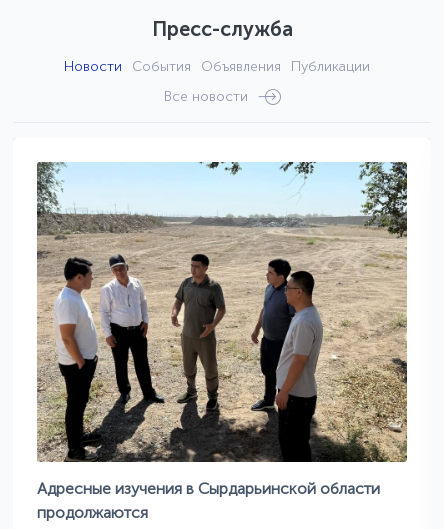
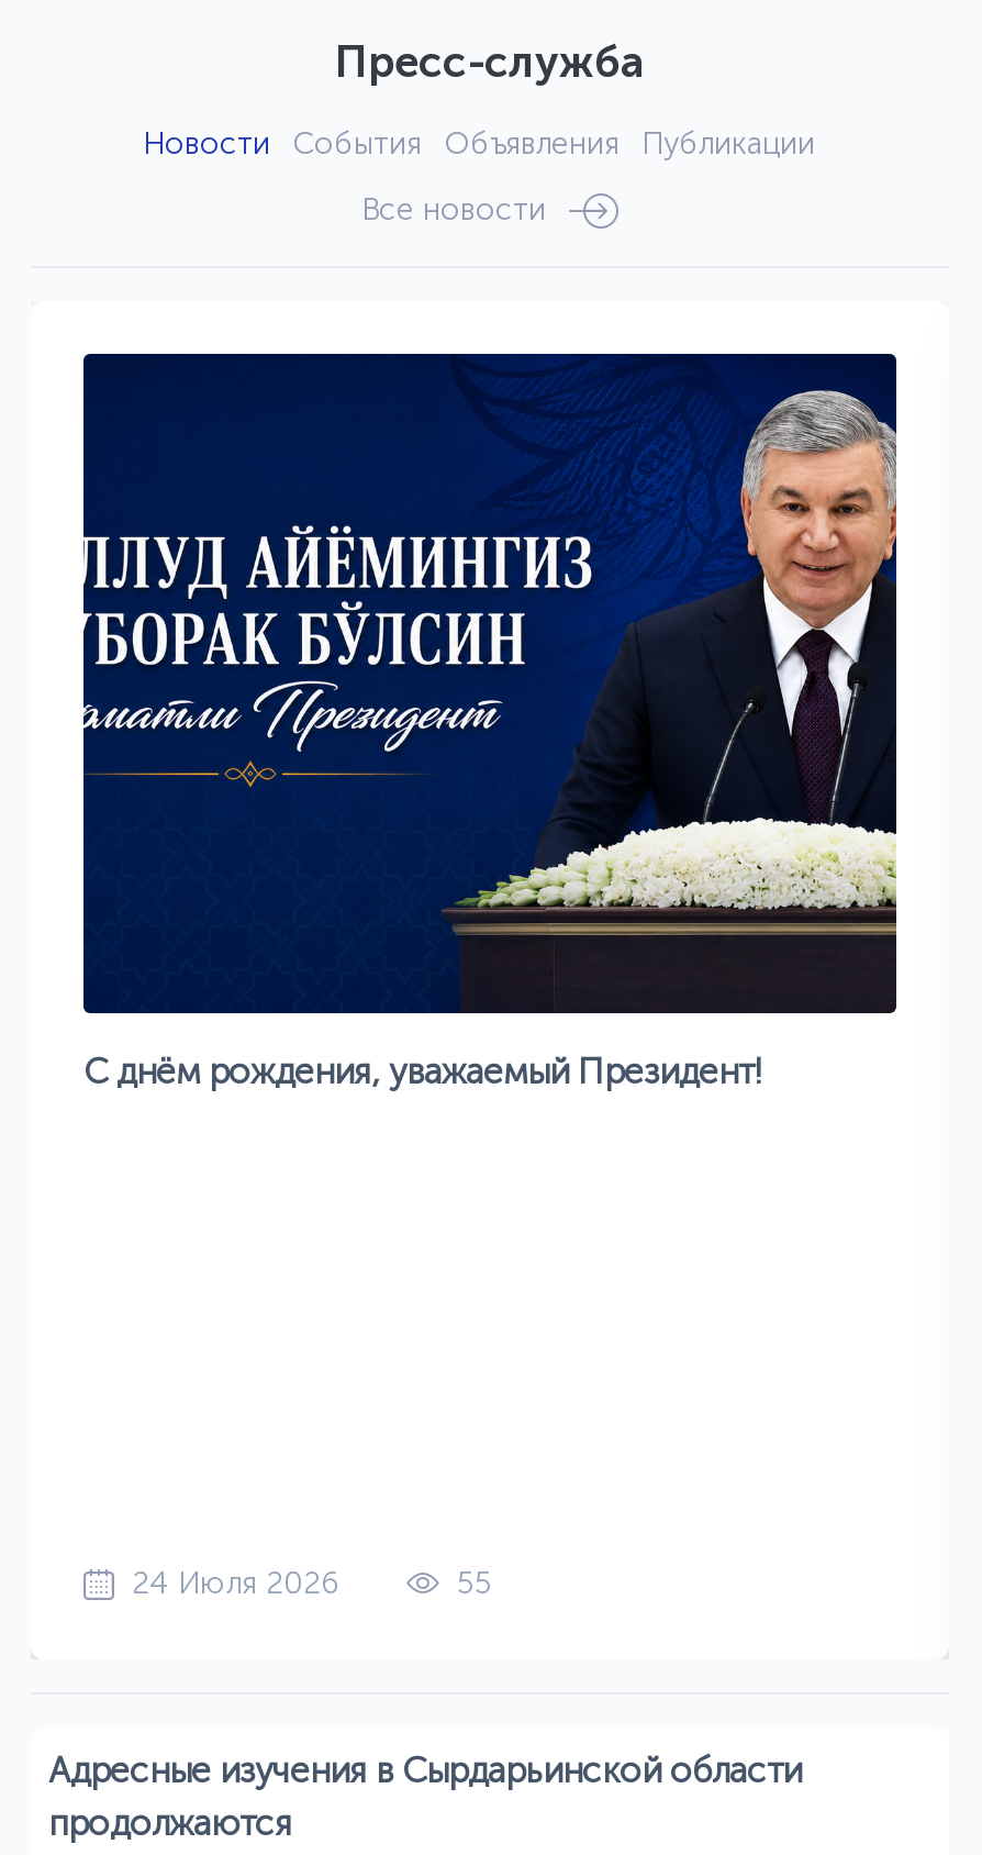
+ С днём рождения, уважаемый Президент!

+ 24 Июля 2026
+ 55

- [image]
+ [image]
